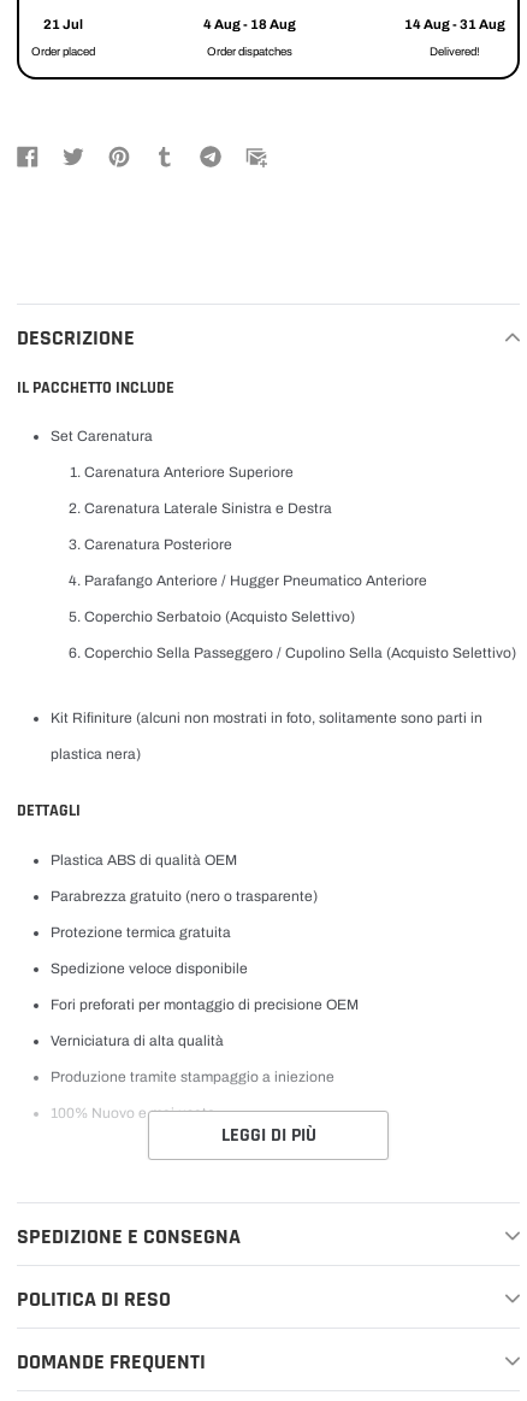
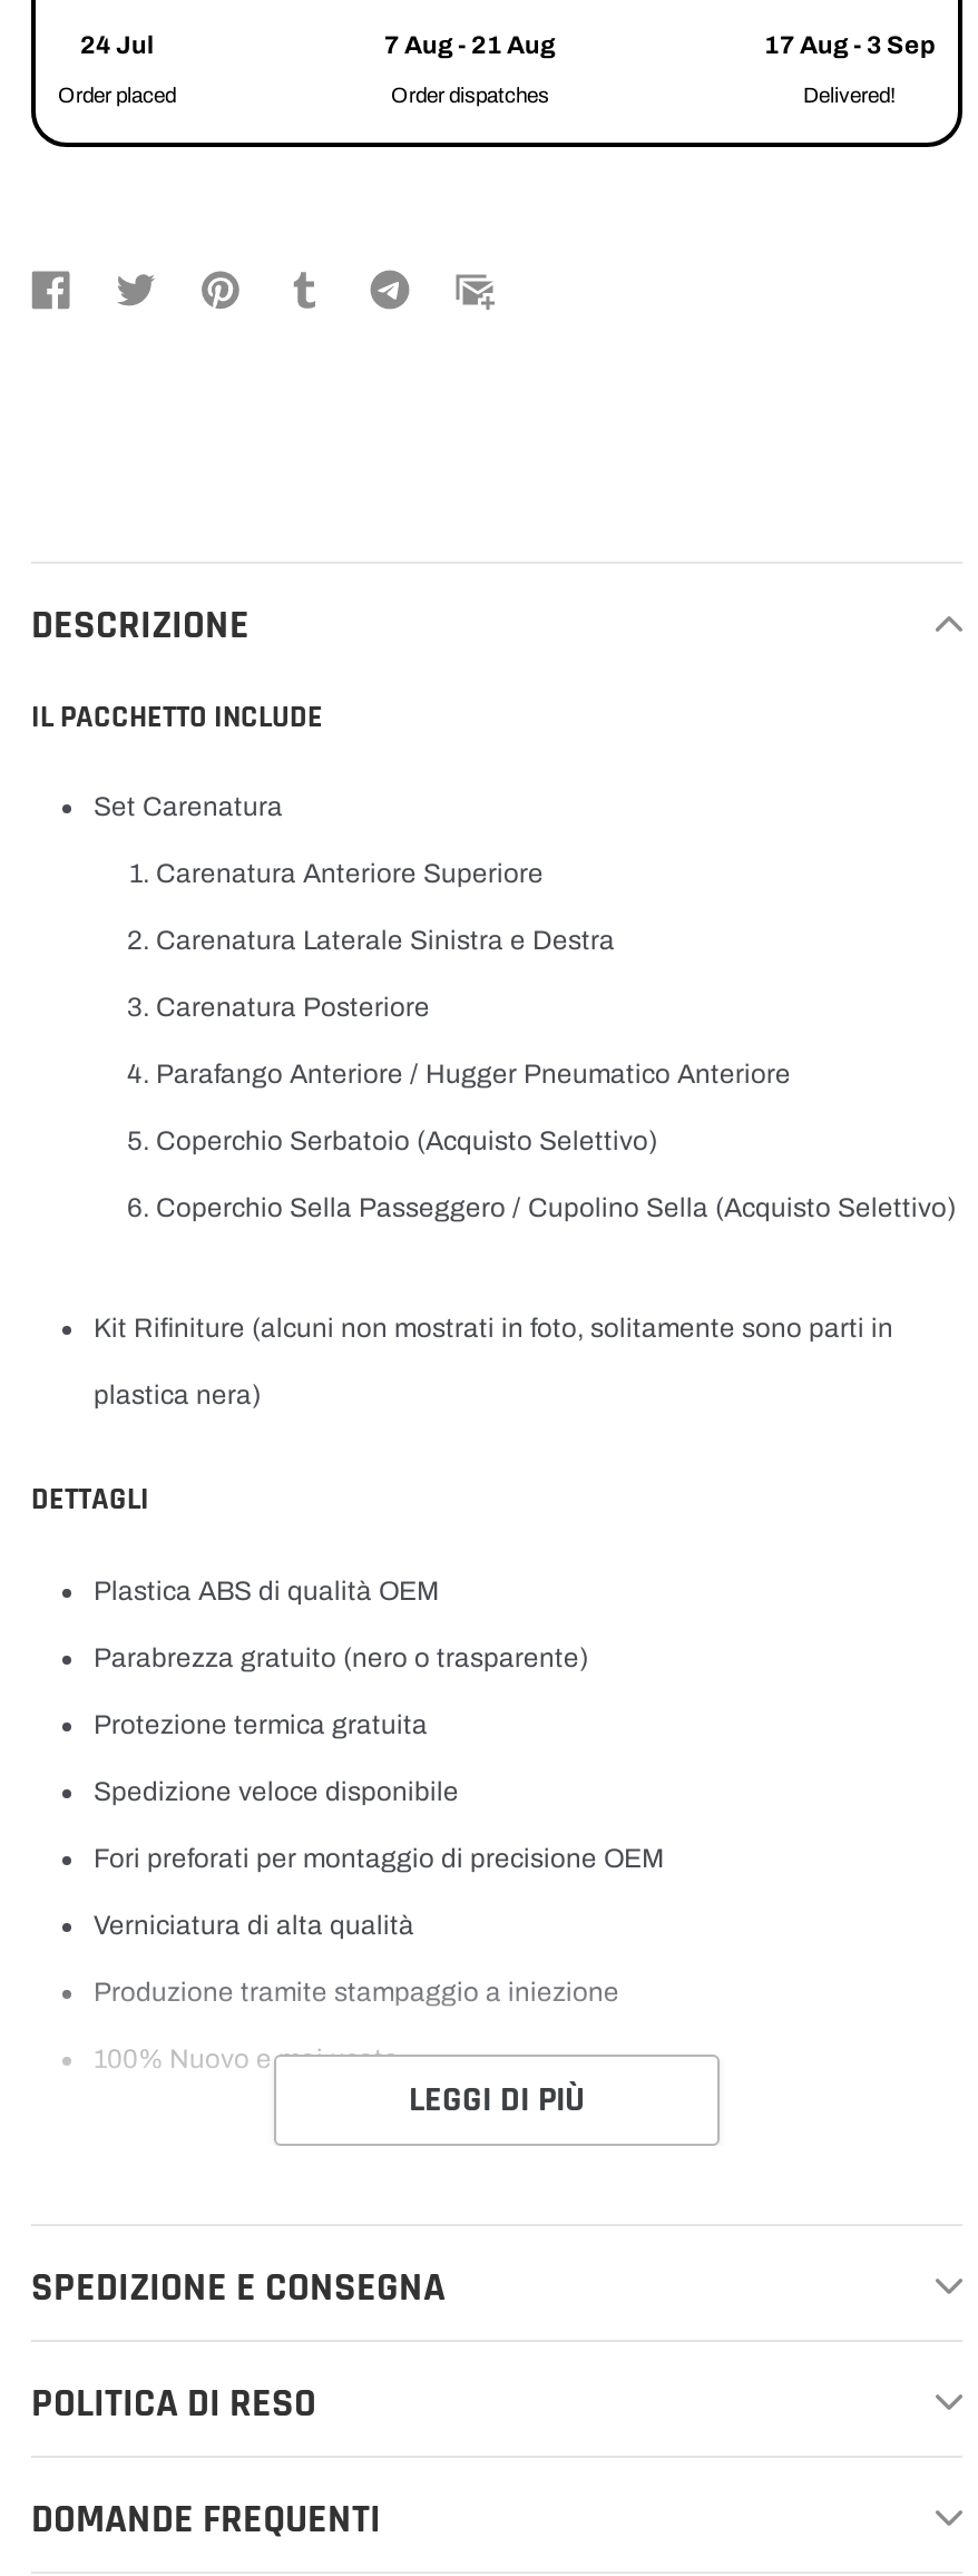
- 21 Jul
+ 24 Jul

- 4 Aug - 18 Aug
+ 7 Aug - 21 Aug

- 14 Aug - 31 Aug
+ 17 Aug - 3 Sep
